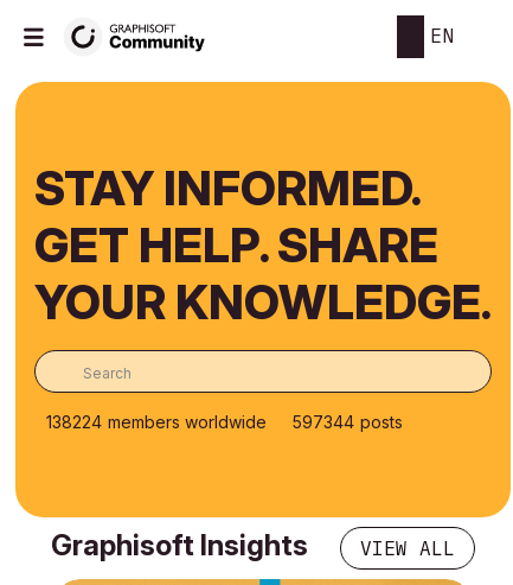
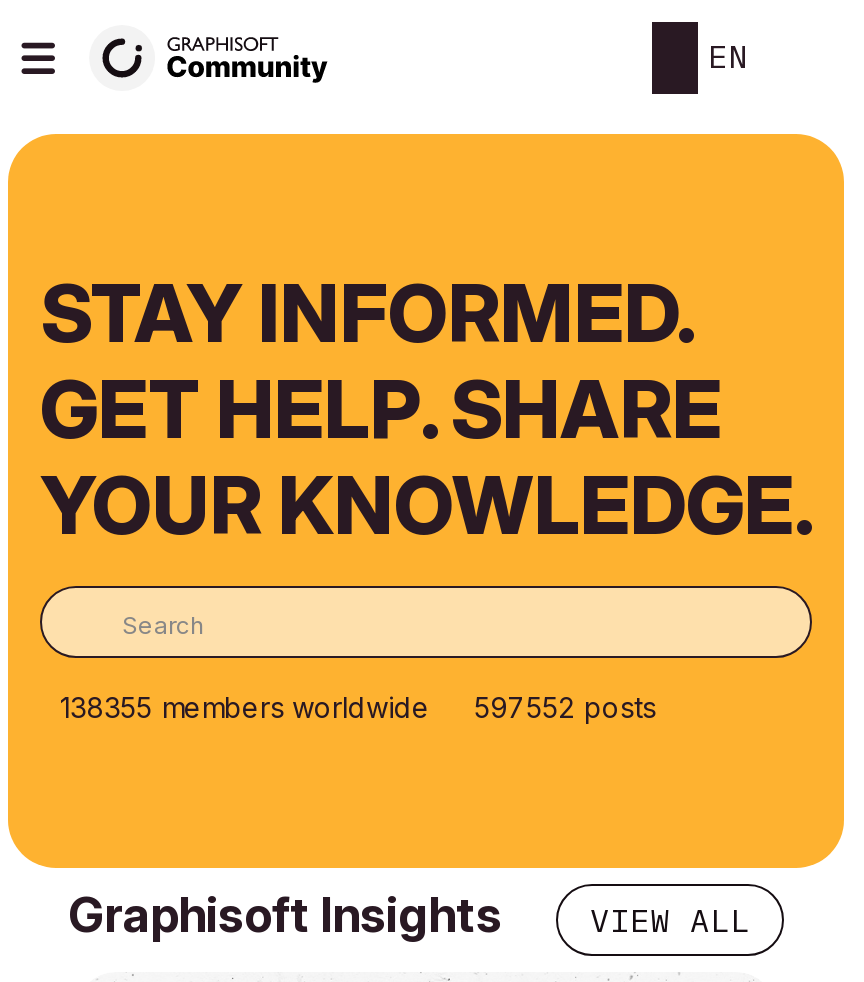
- 138224 members worldwide
+ 138355 members worldwide

- 597344 posts
+ 597552 posts
